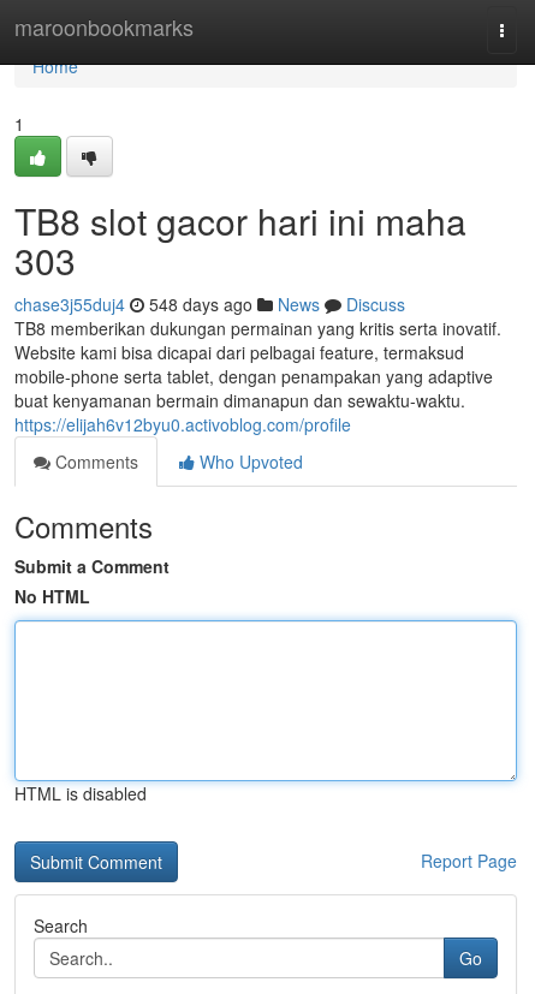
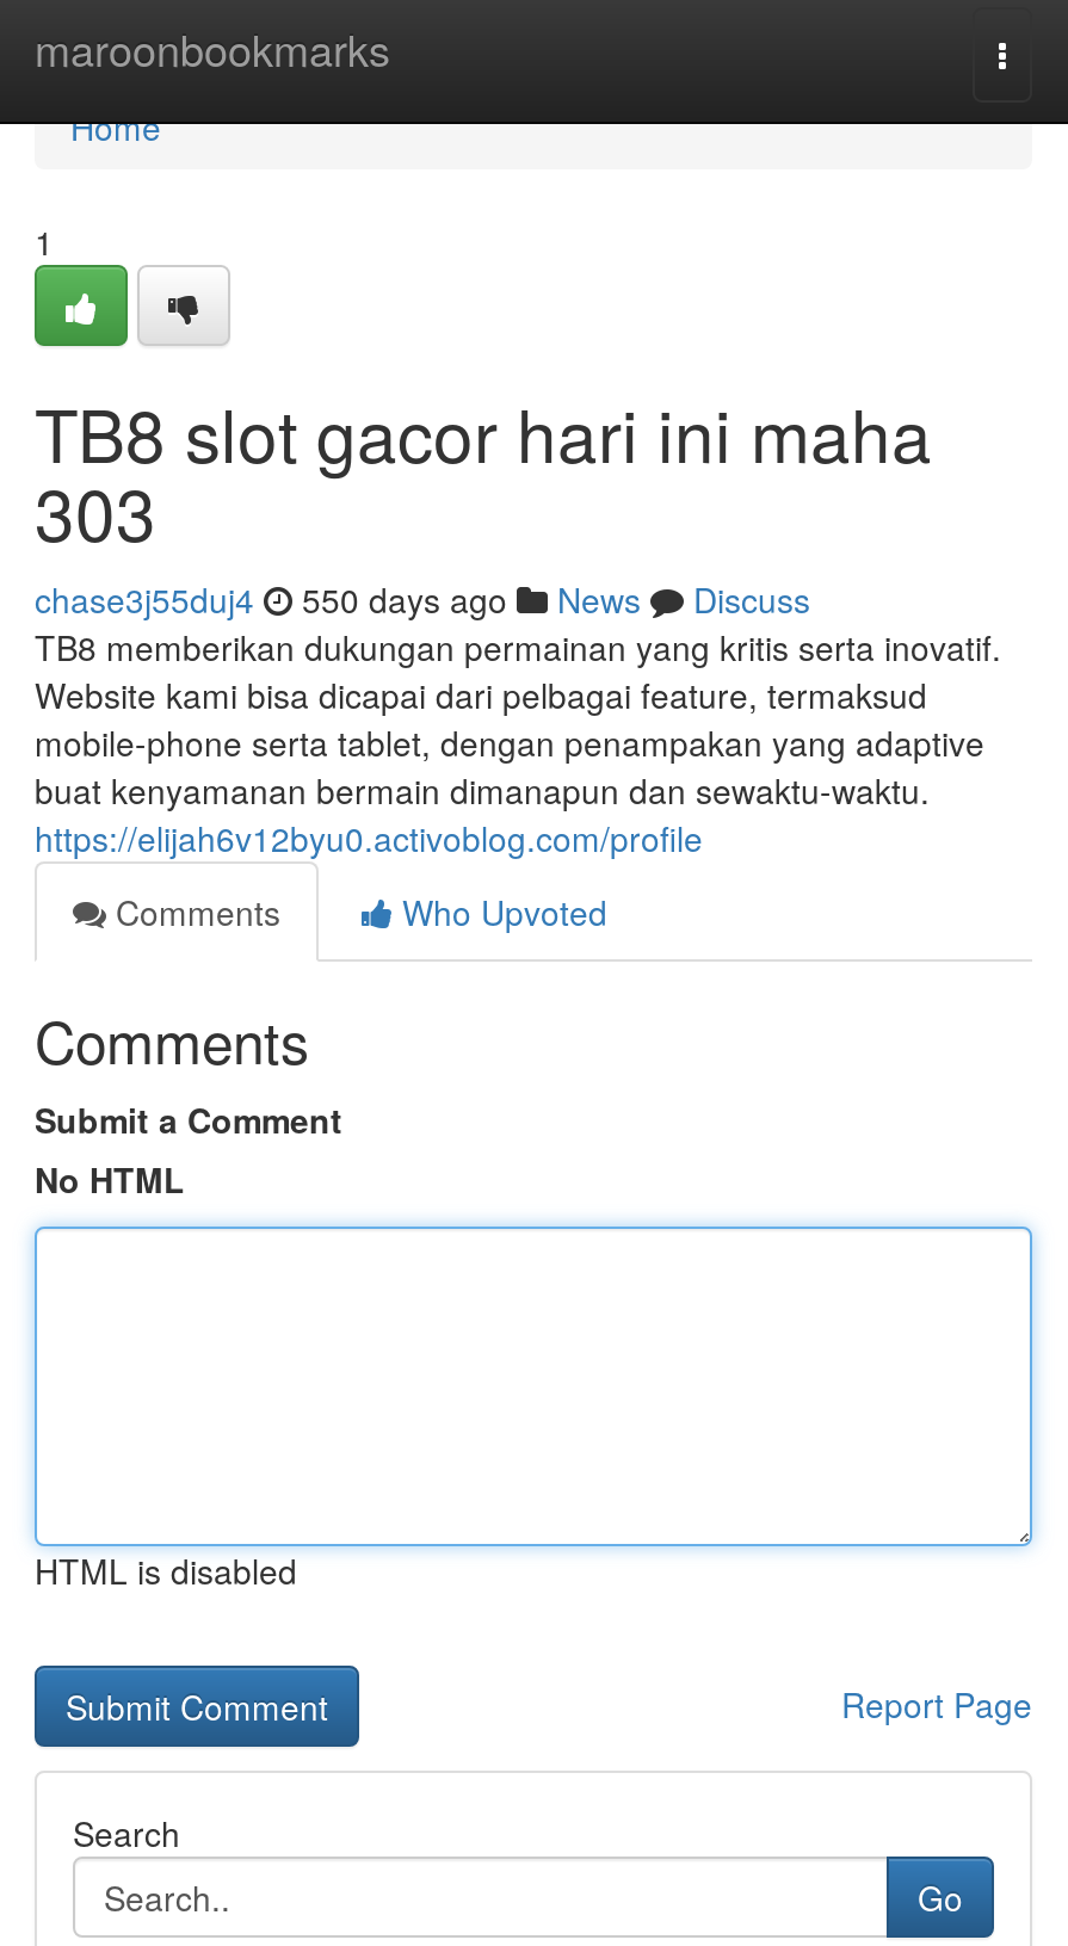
- chase3j55duj4 548 days ago News Discuss
+ chase3j55duj4 550 days ago News Discuss
